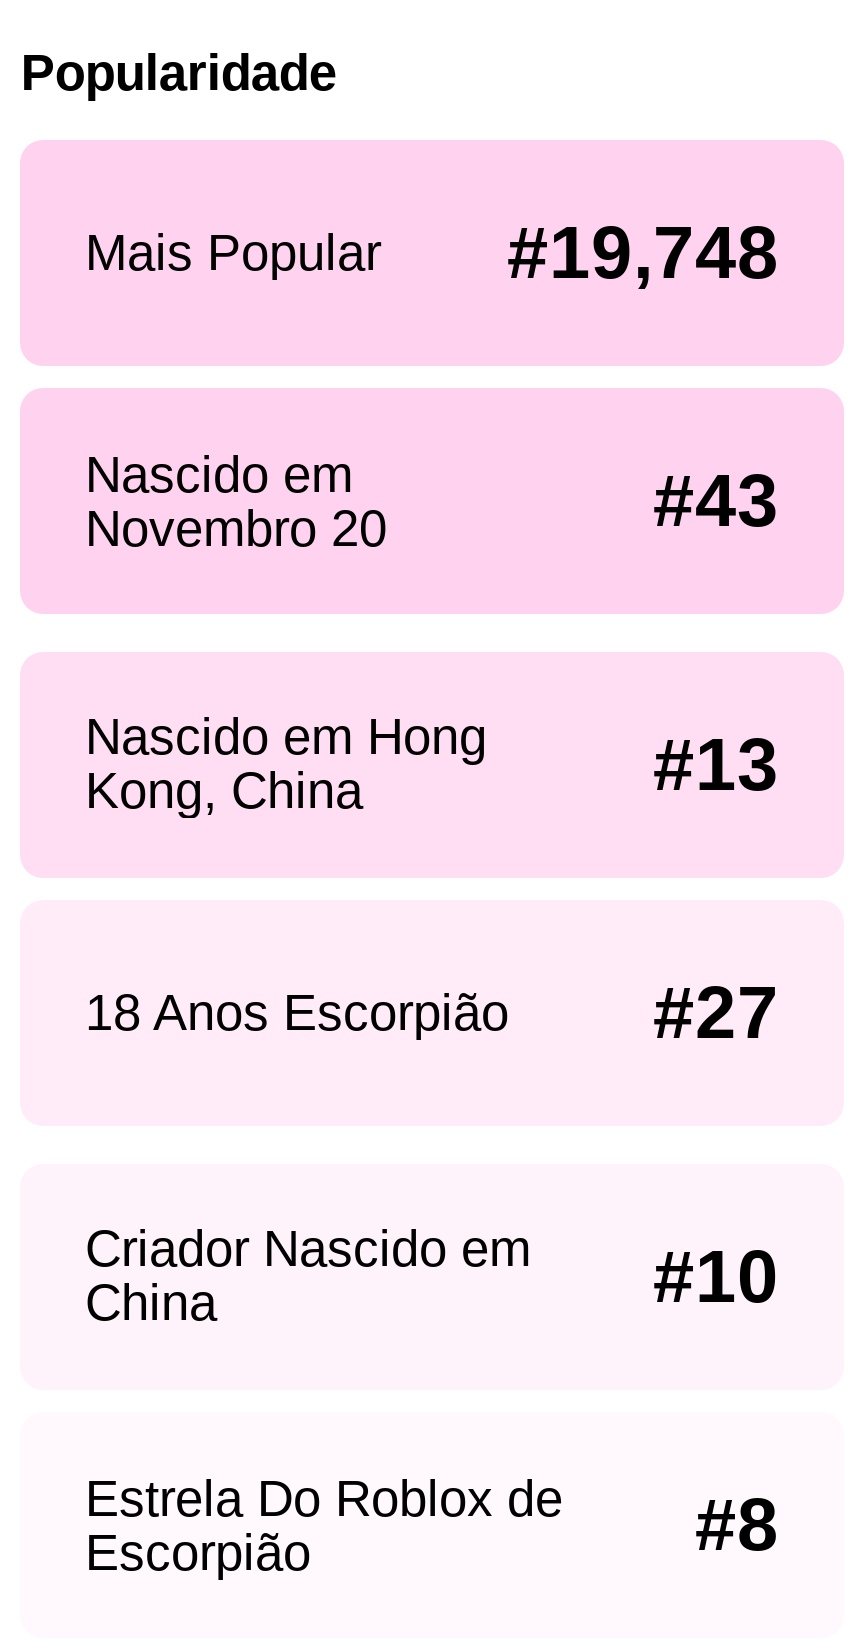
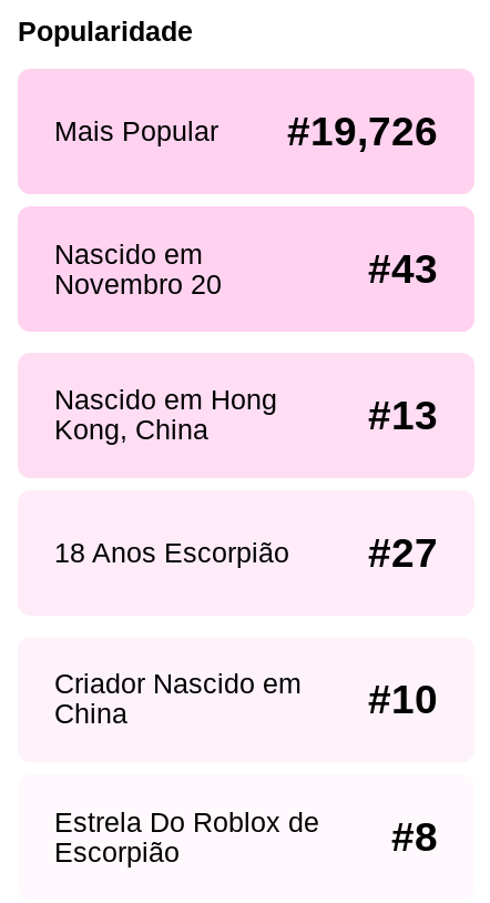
- #19,748
+ #19,726
